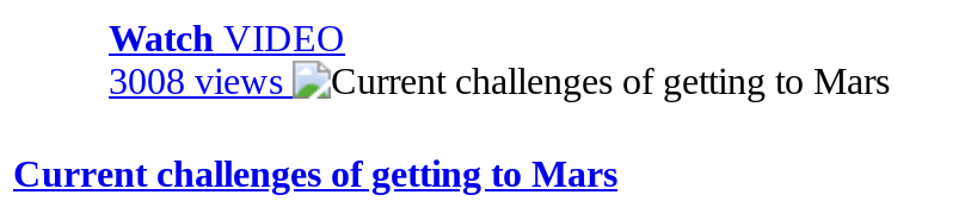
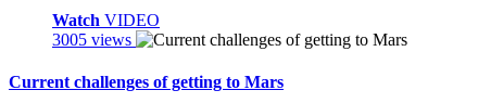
- 3008 views
+ 3005 views
